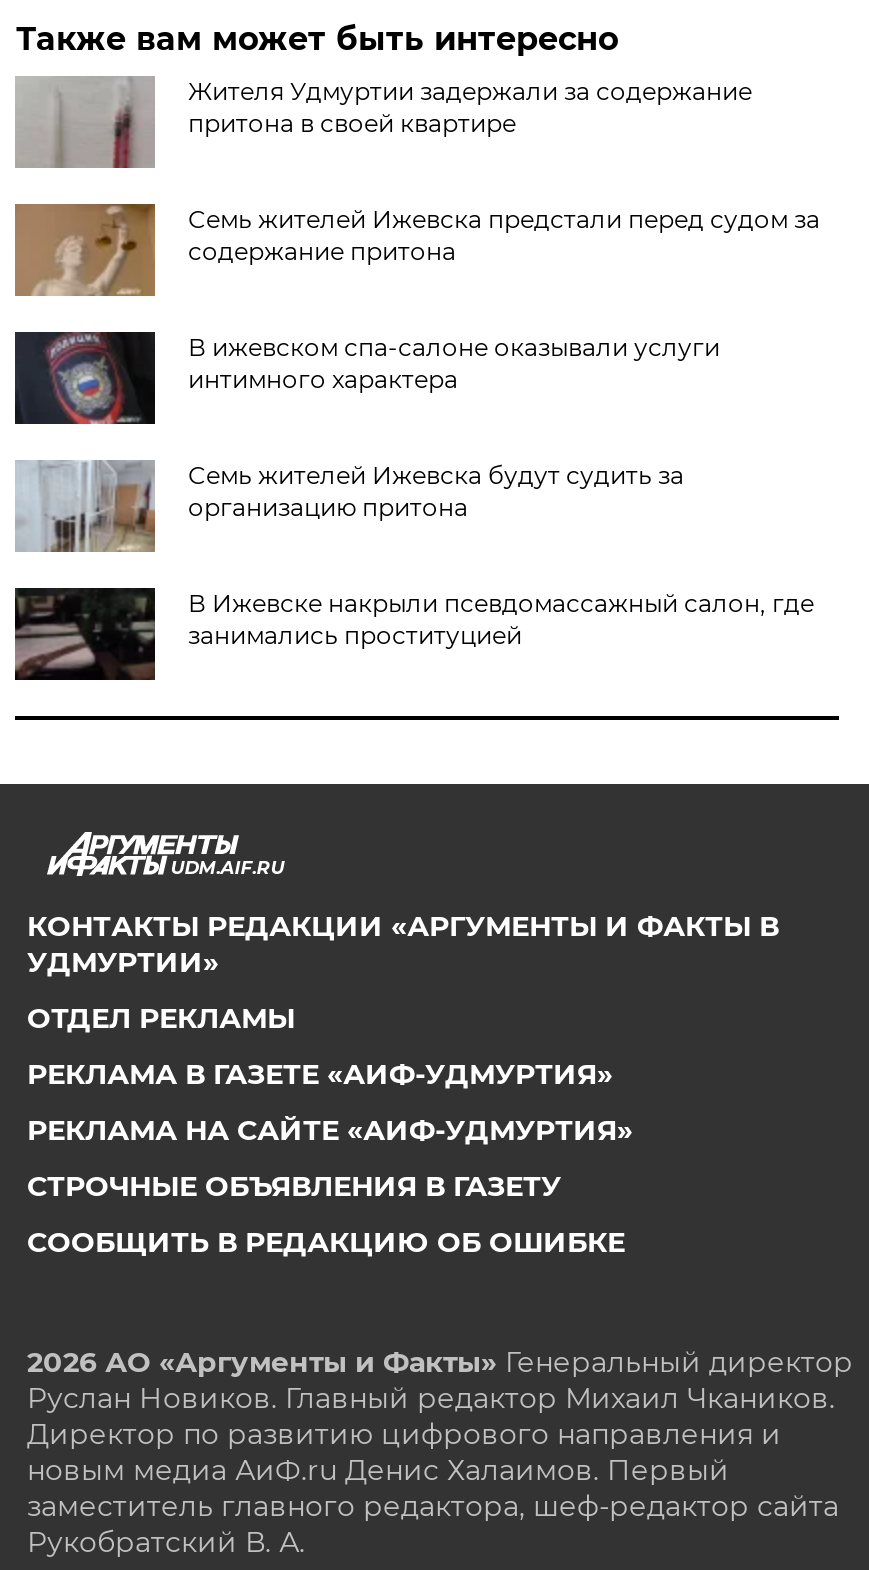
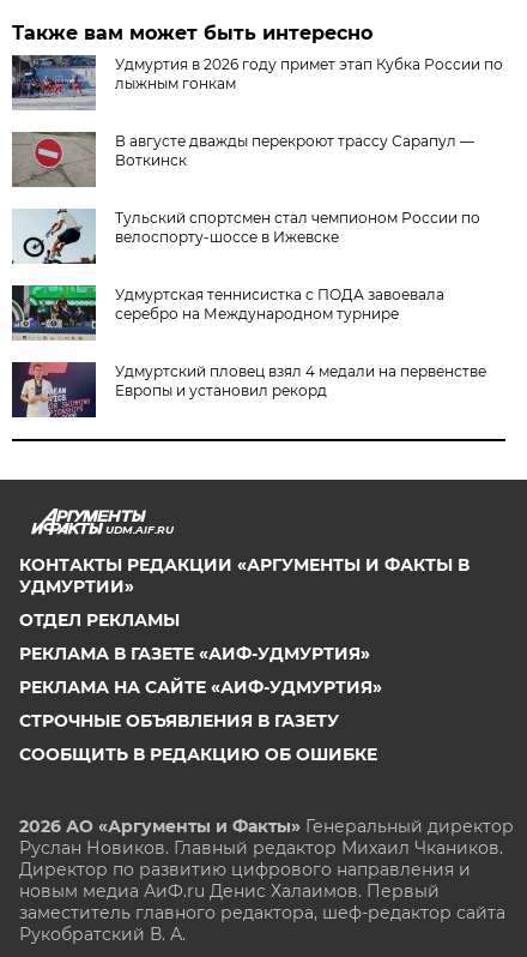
- [image]
- Жителя Удмуртии задержали за содержание
- притона в своей квартире
+ [image]
+ Удмуртия в 2026 году примет этап Кубка России по
+ лыжным гонкам

- [image]
- Семь жителей Ижевска предстали перед судом за
- содержание притона
+ [image]
+ В августе дважды перекроют трассу Сарапул —
+ Воткинск

- [image]
- В ижевском спа-салоне оказывали услуги
- интимного характера
+ [image]
+ Тульский спортсмен стал чемпионом России по
+ велоспорту-шоссе в Ижевске

- [image]
- Семь жителей Ижевска будут судить за
- организацию притона
+ [image]
+ Удмуртская теннисистка с ПОДА завоевала
+ серебро на Международном турнире

- [image]
- В Ижевске накрыли псевдомассажный салон, где
- занимались проституцией
+ [image]
+ Удмуртский пловец взял 4 медали на первенстве
+ Европы и установил рекорд
